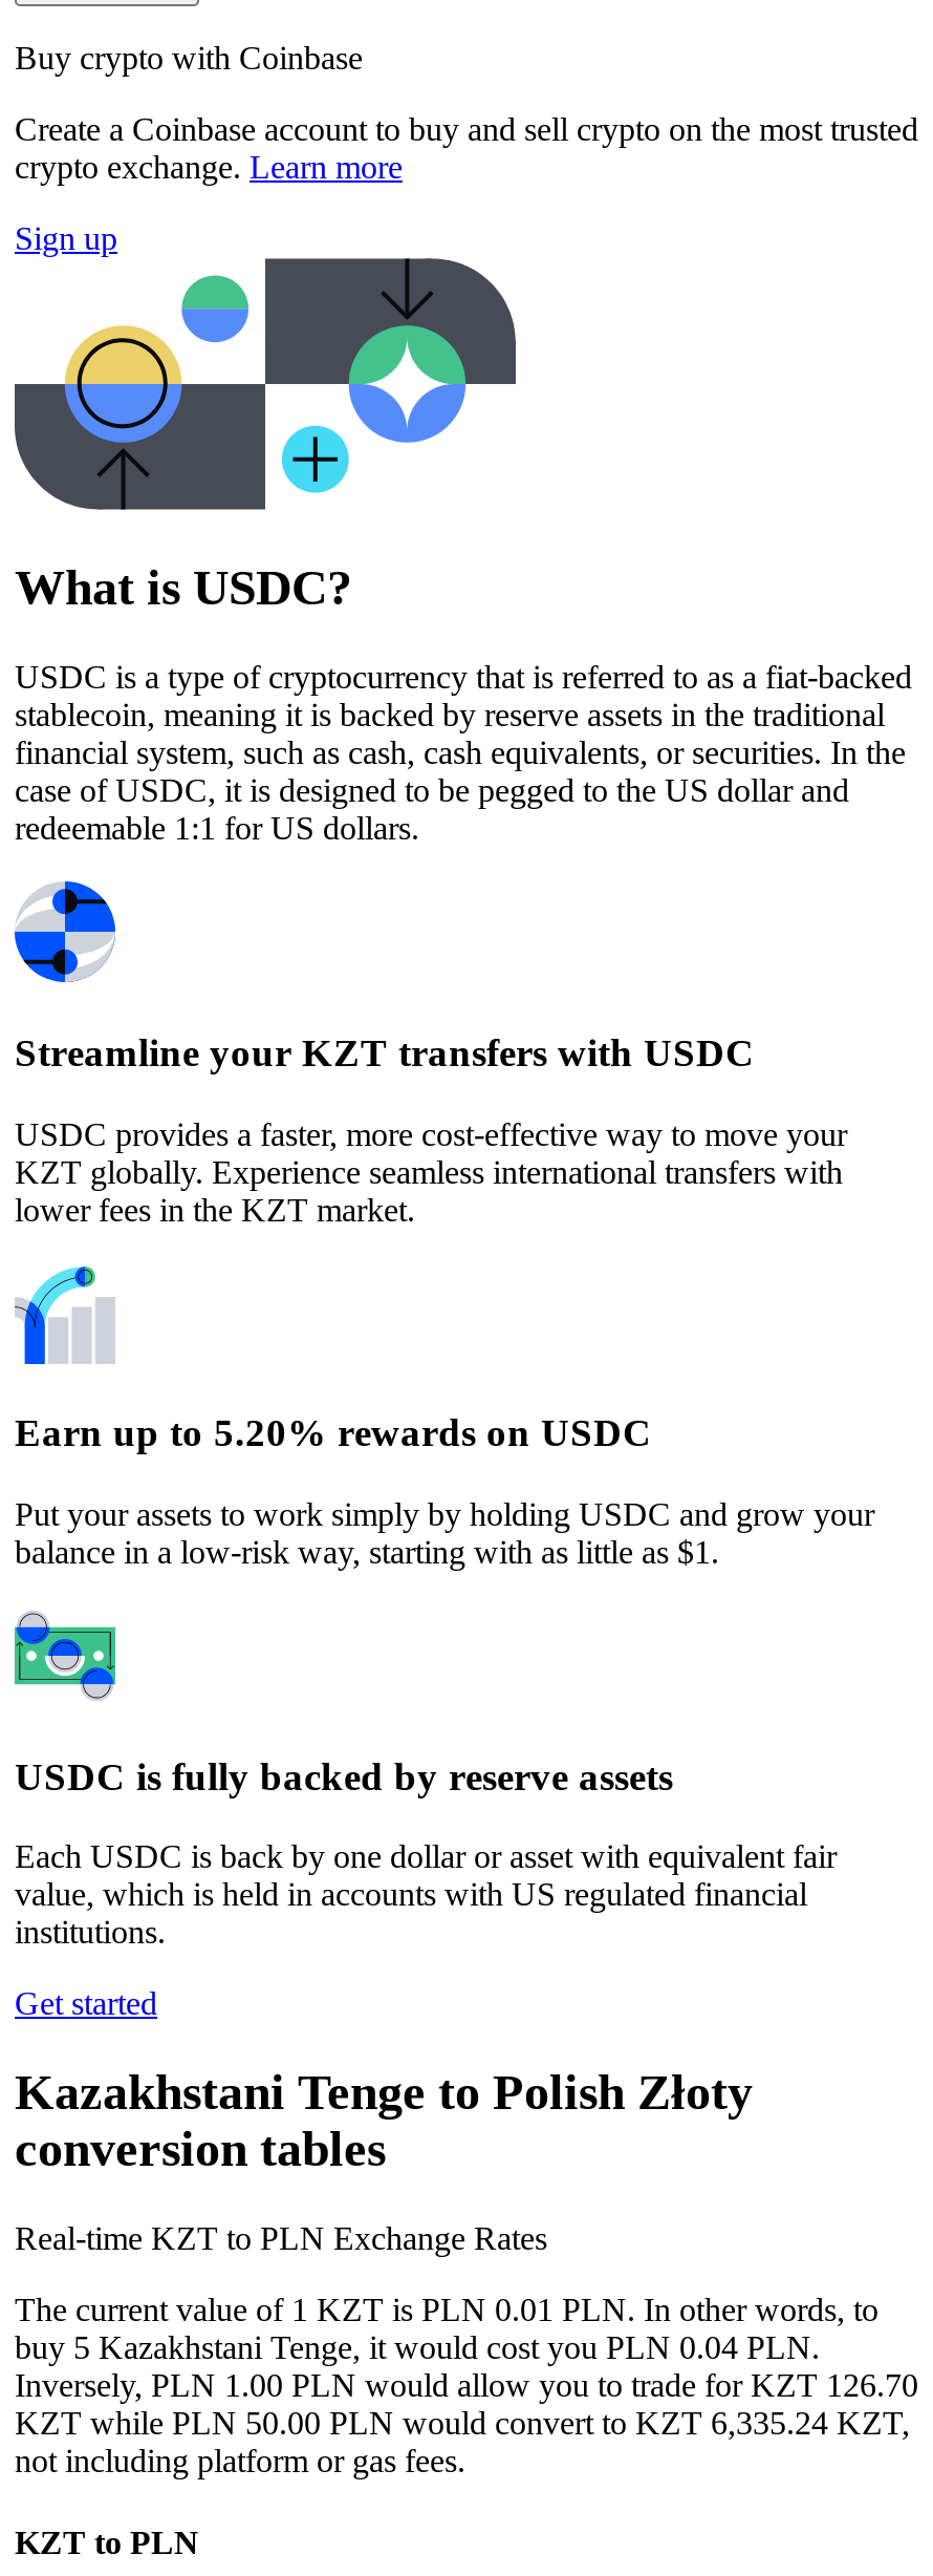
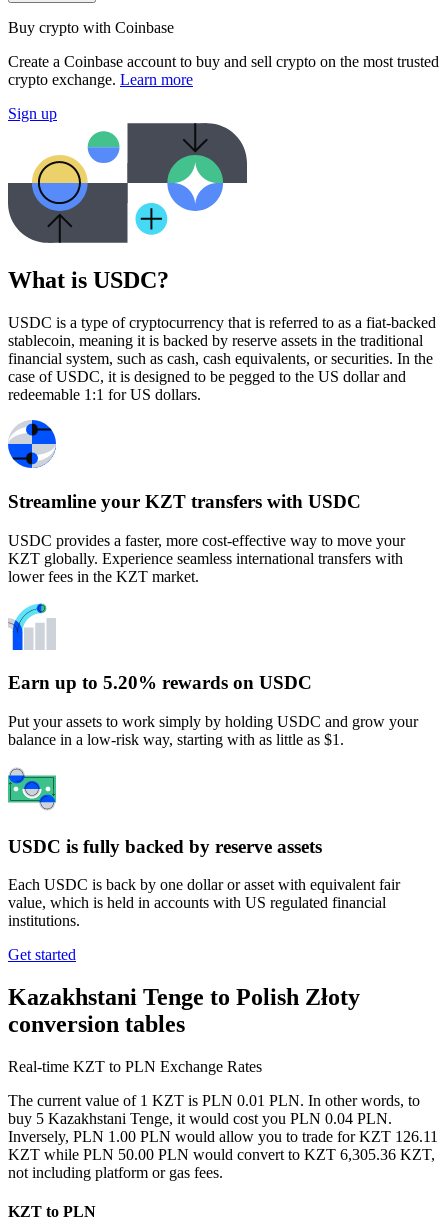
- Inversely, PLN 1.00 PLN would allow you to trade for KZT 126.70
+ Inversely, PLN 1.00 PLN would allow you to trade for KZT 126.11

- KZT while PLN 50.00 PLN would convert to KZT 6,335.24 KZT,
+ KZT while PLN 50.00 PLN would convert to KZT 6,305.36 KZT,
